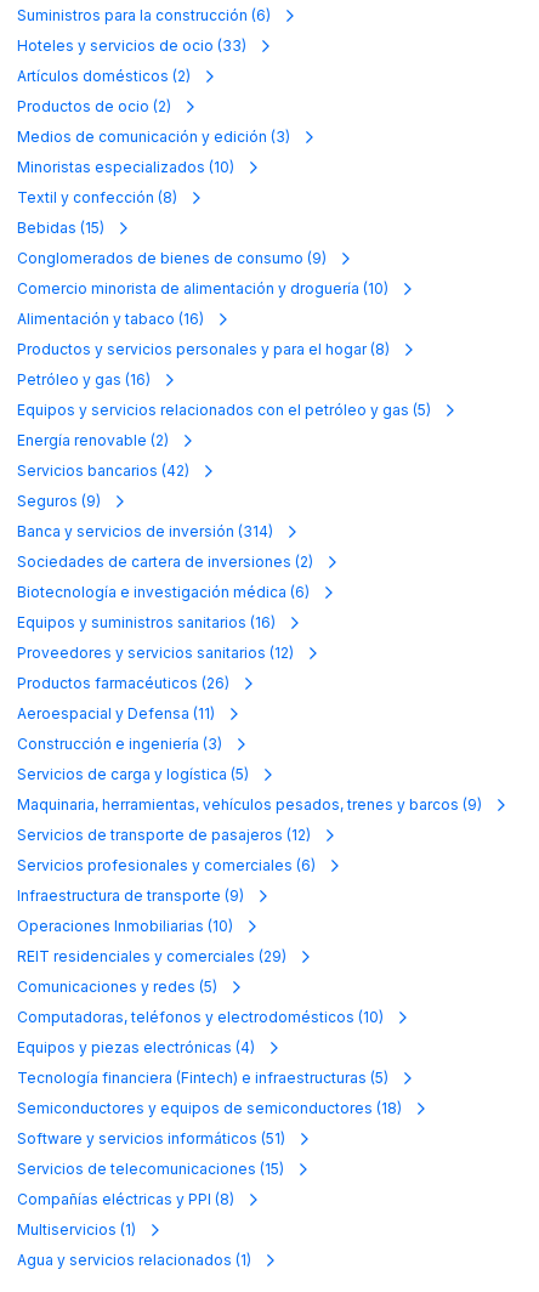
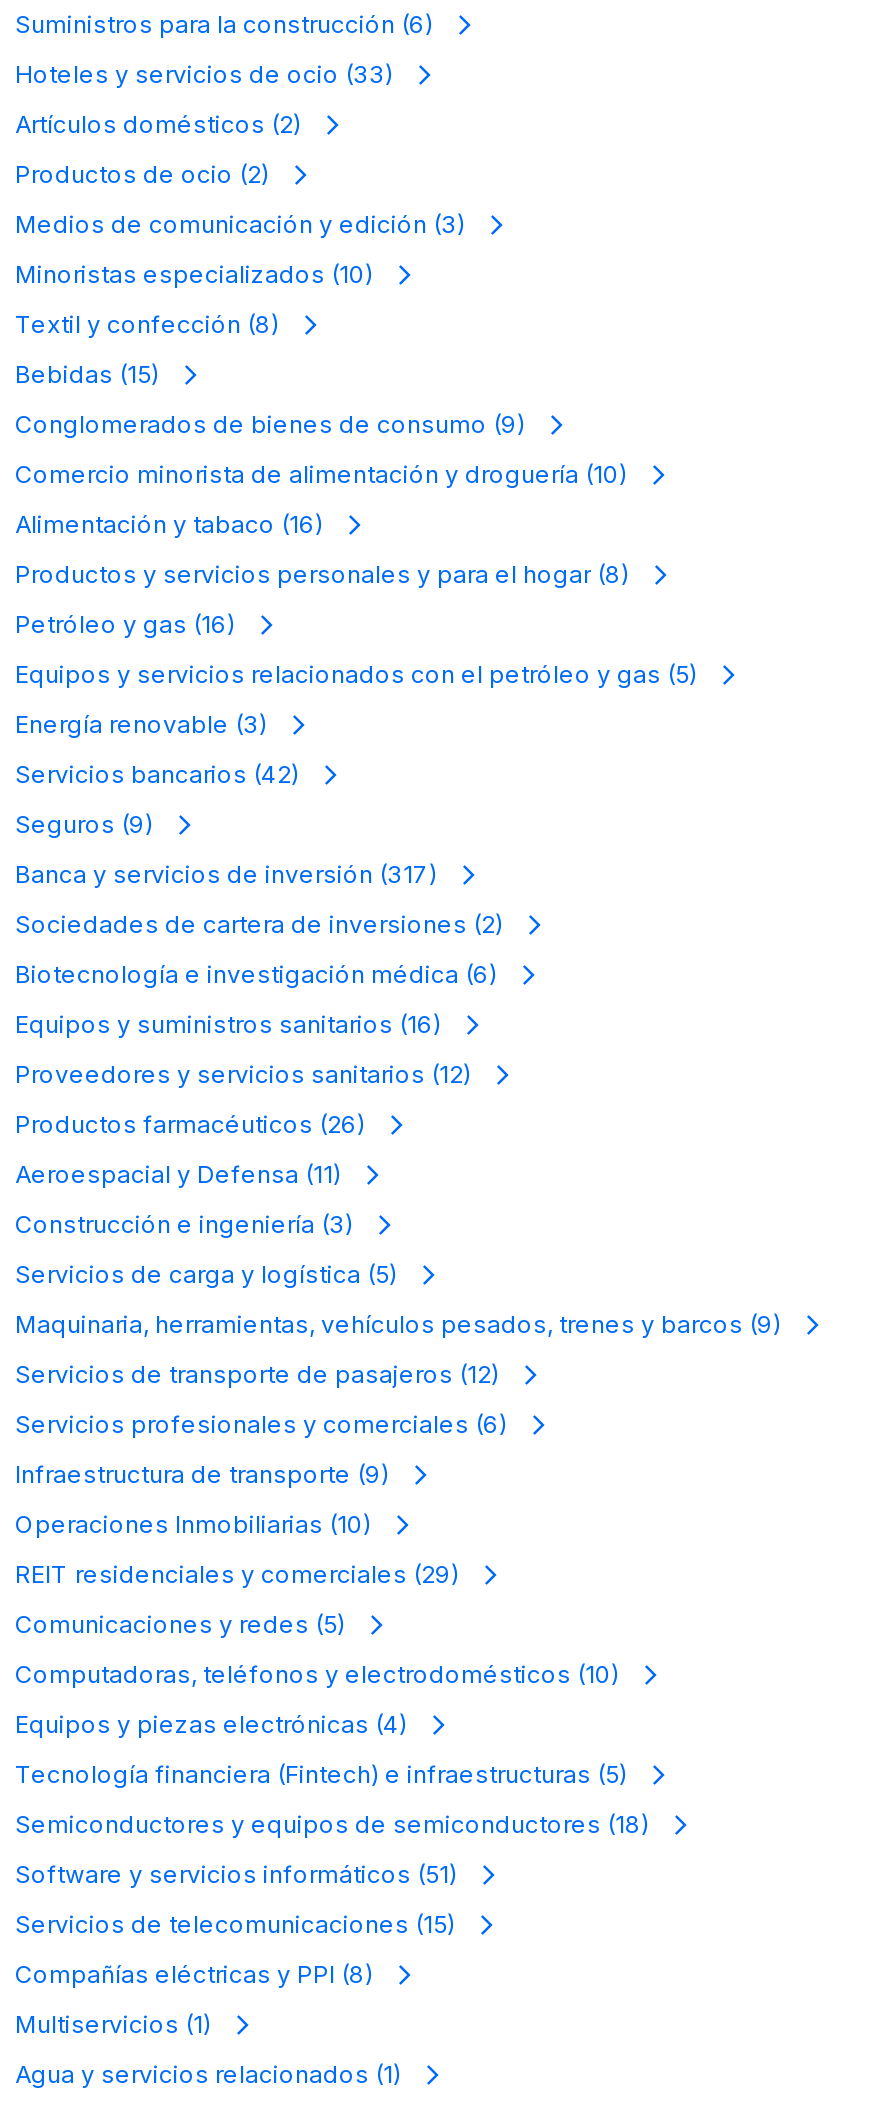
- Energía renovable (2)
+ Energía renovable (3)

- Banca y servicios de inversión (314)
+ Banca y servicios de inversión (317)
